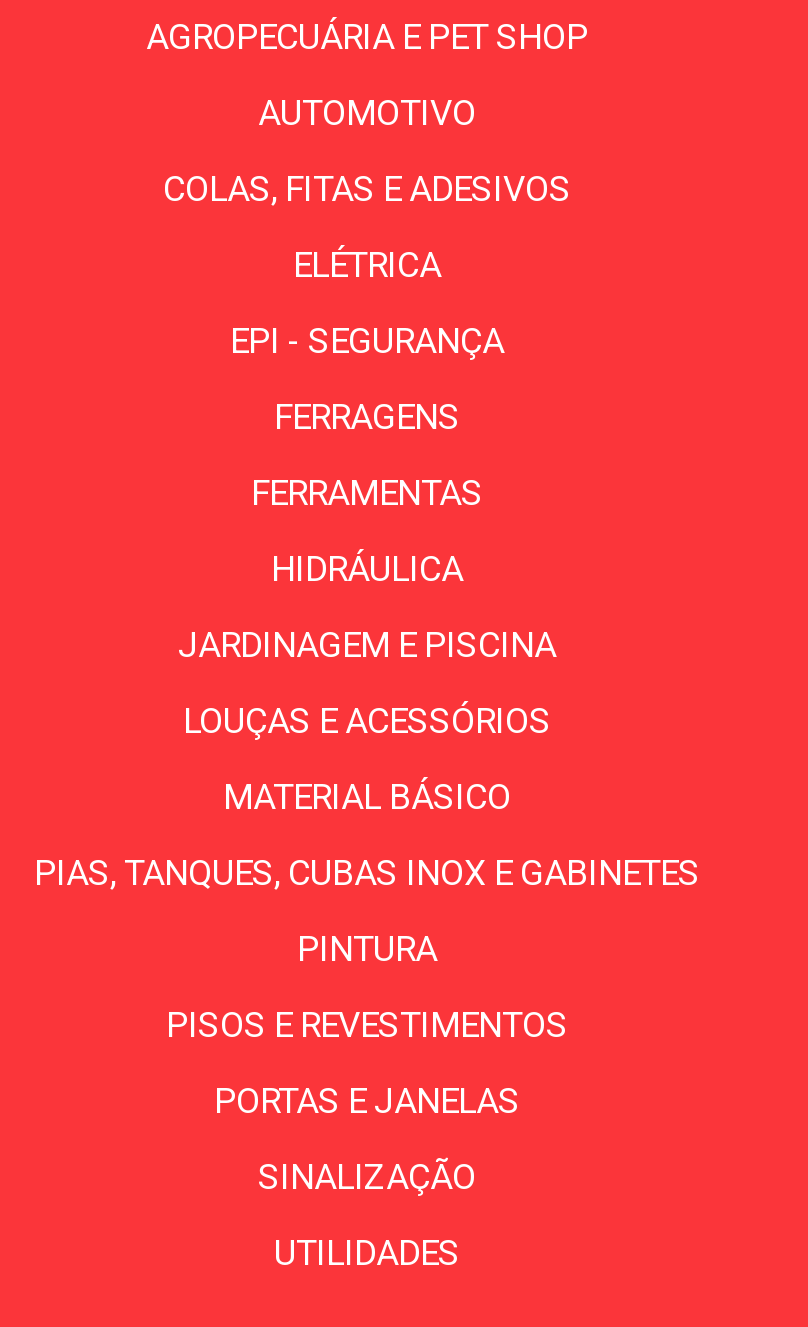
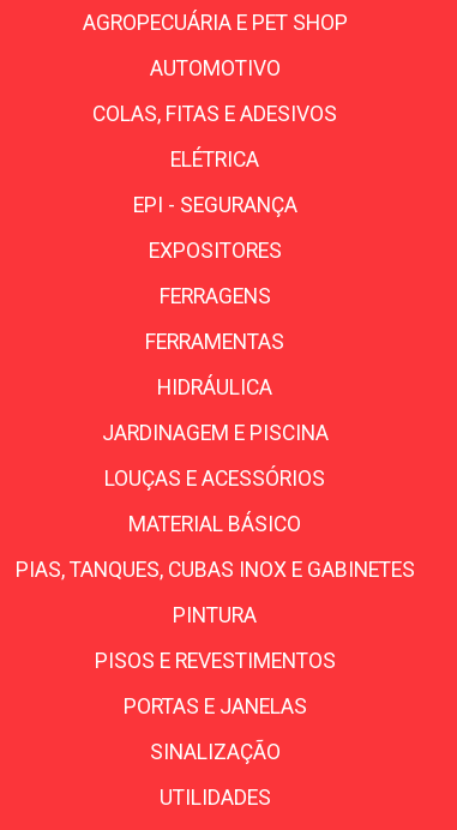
+ EXPOSITORES
